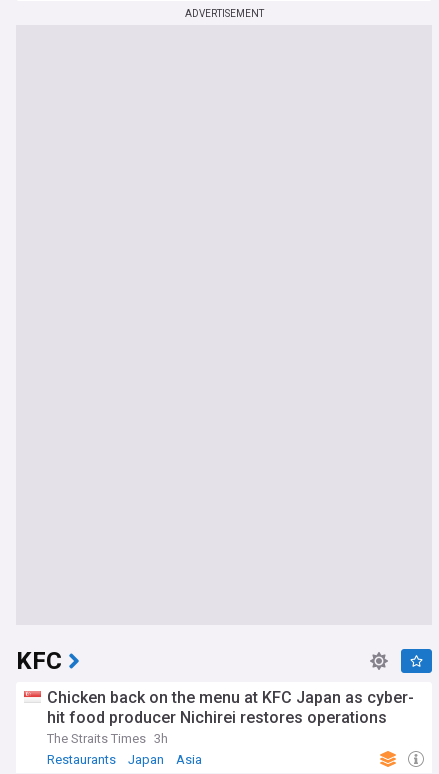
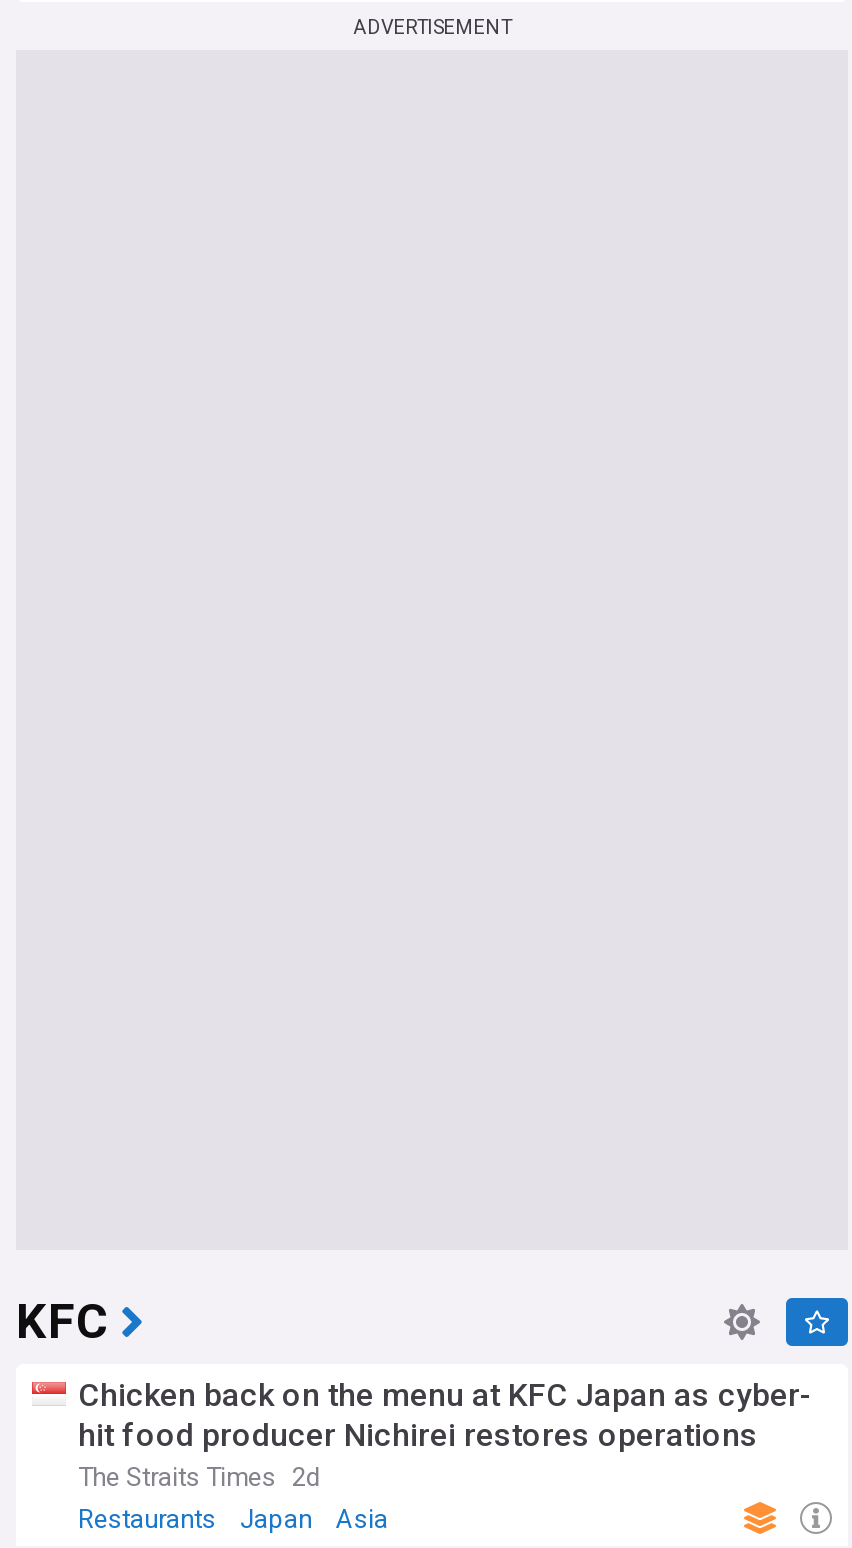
- The Straits Times 3h
+ The Straits Times 2d
